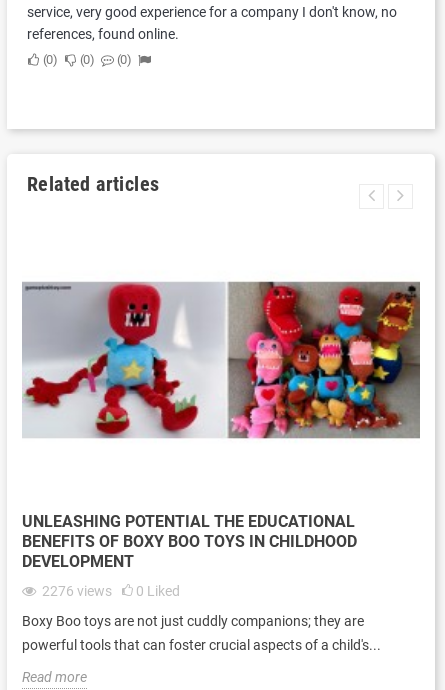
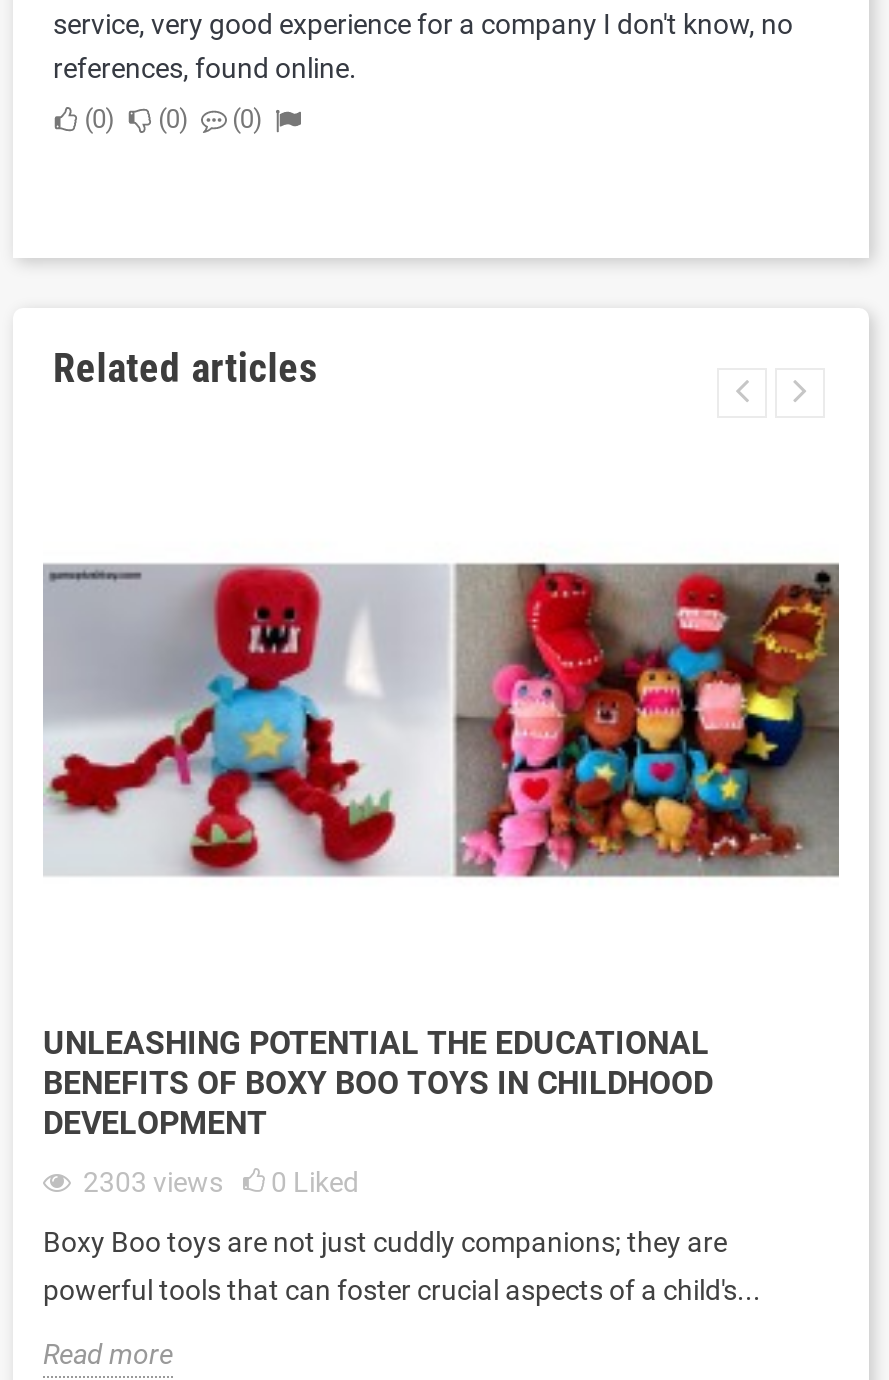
- 2276 views 0 Liked
+ 2303 views 0 Liked
